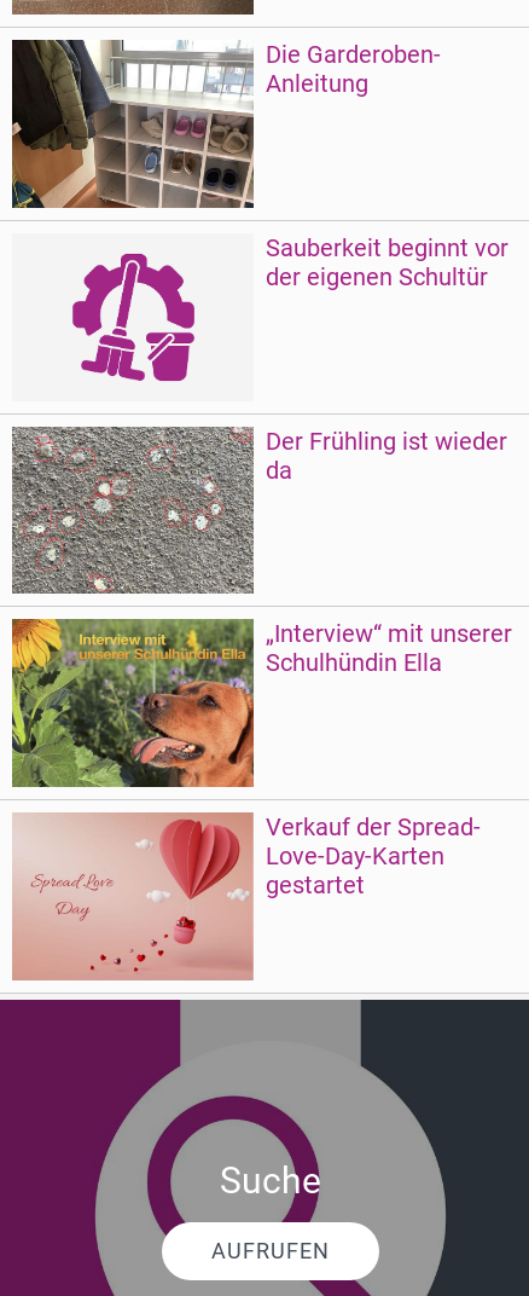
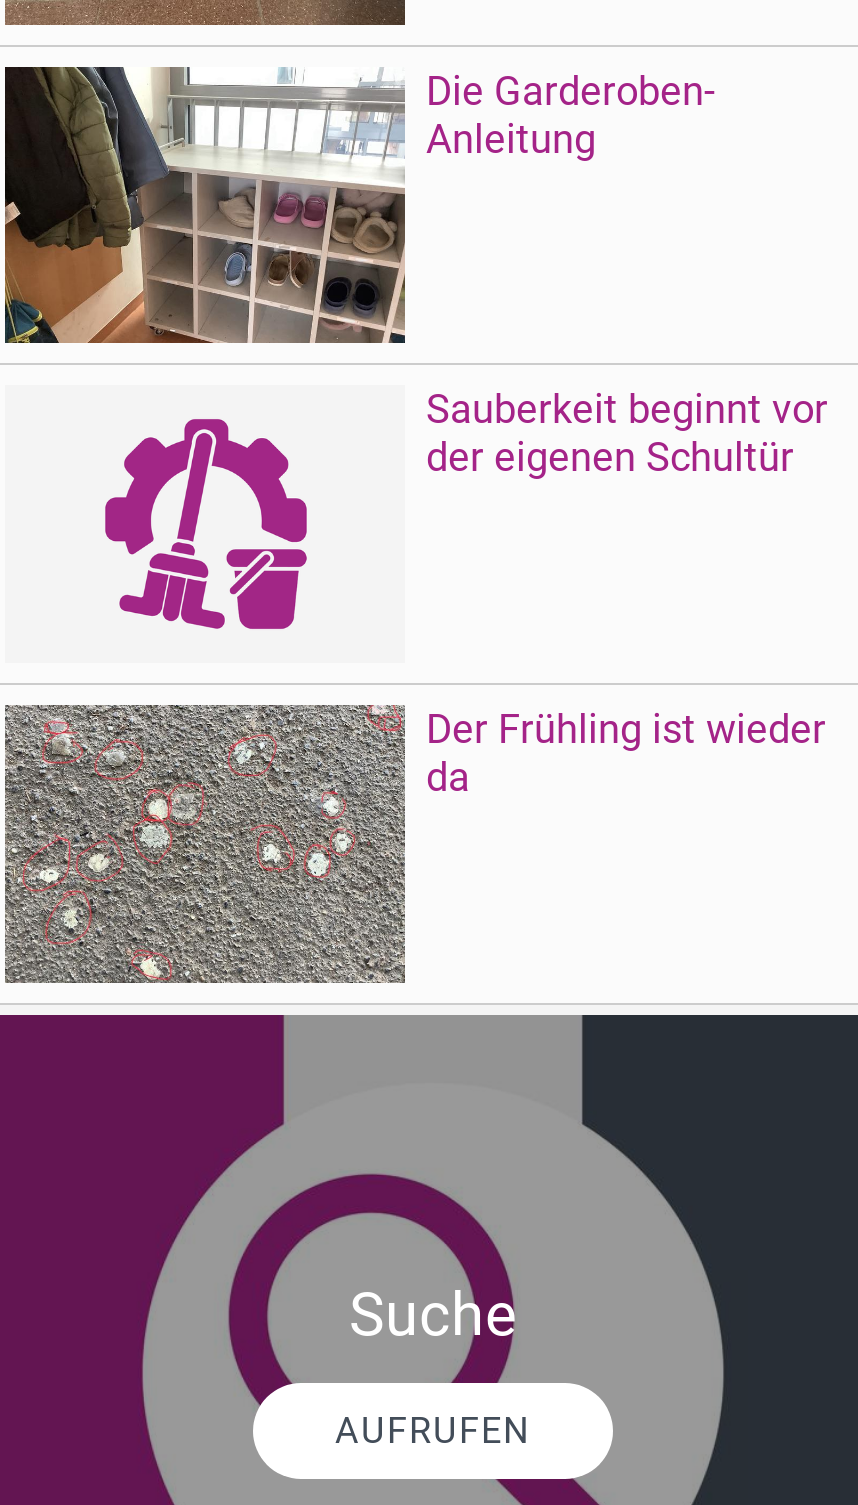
- [image]
- „Interview“ mit unserer
- Schulhündin Ella

- [image]
- Verkauf der Spread-
- Love-Day-Karten
- gestartet
